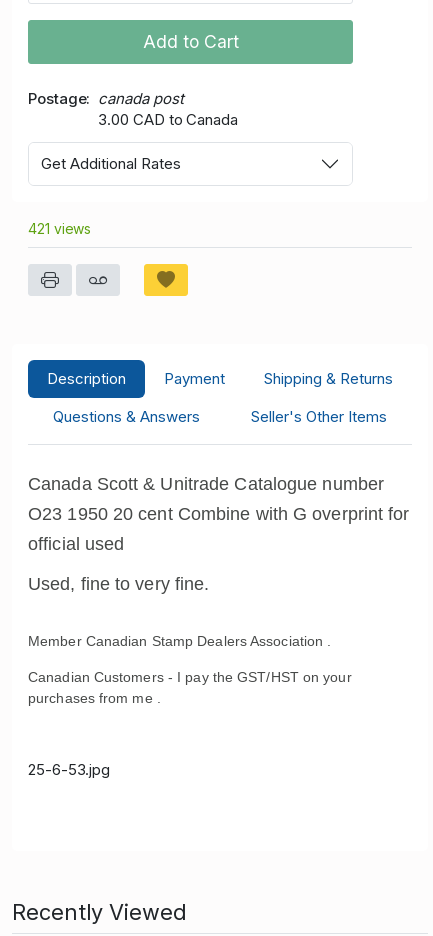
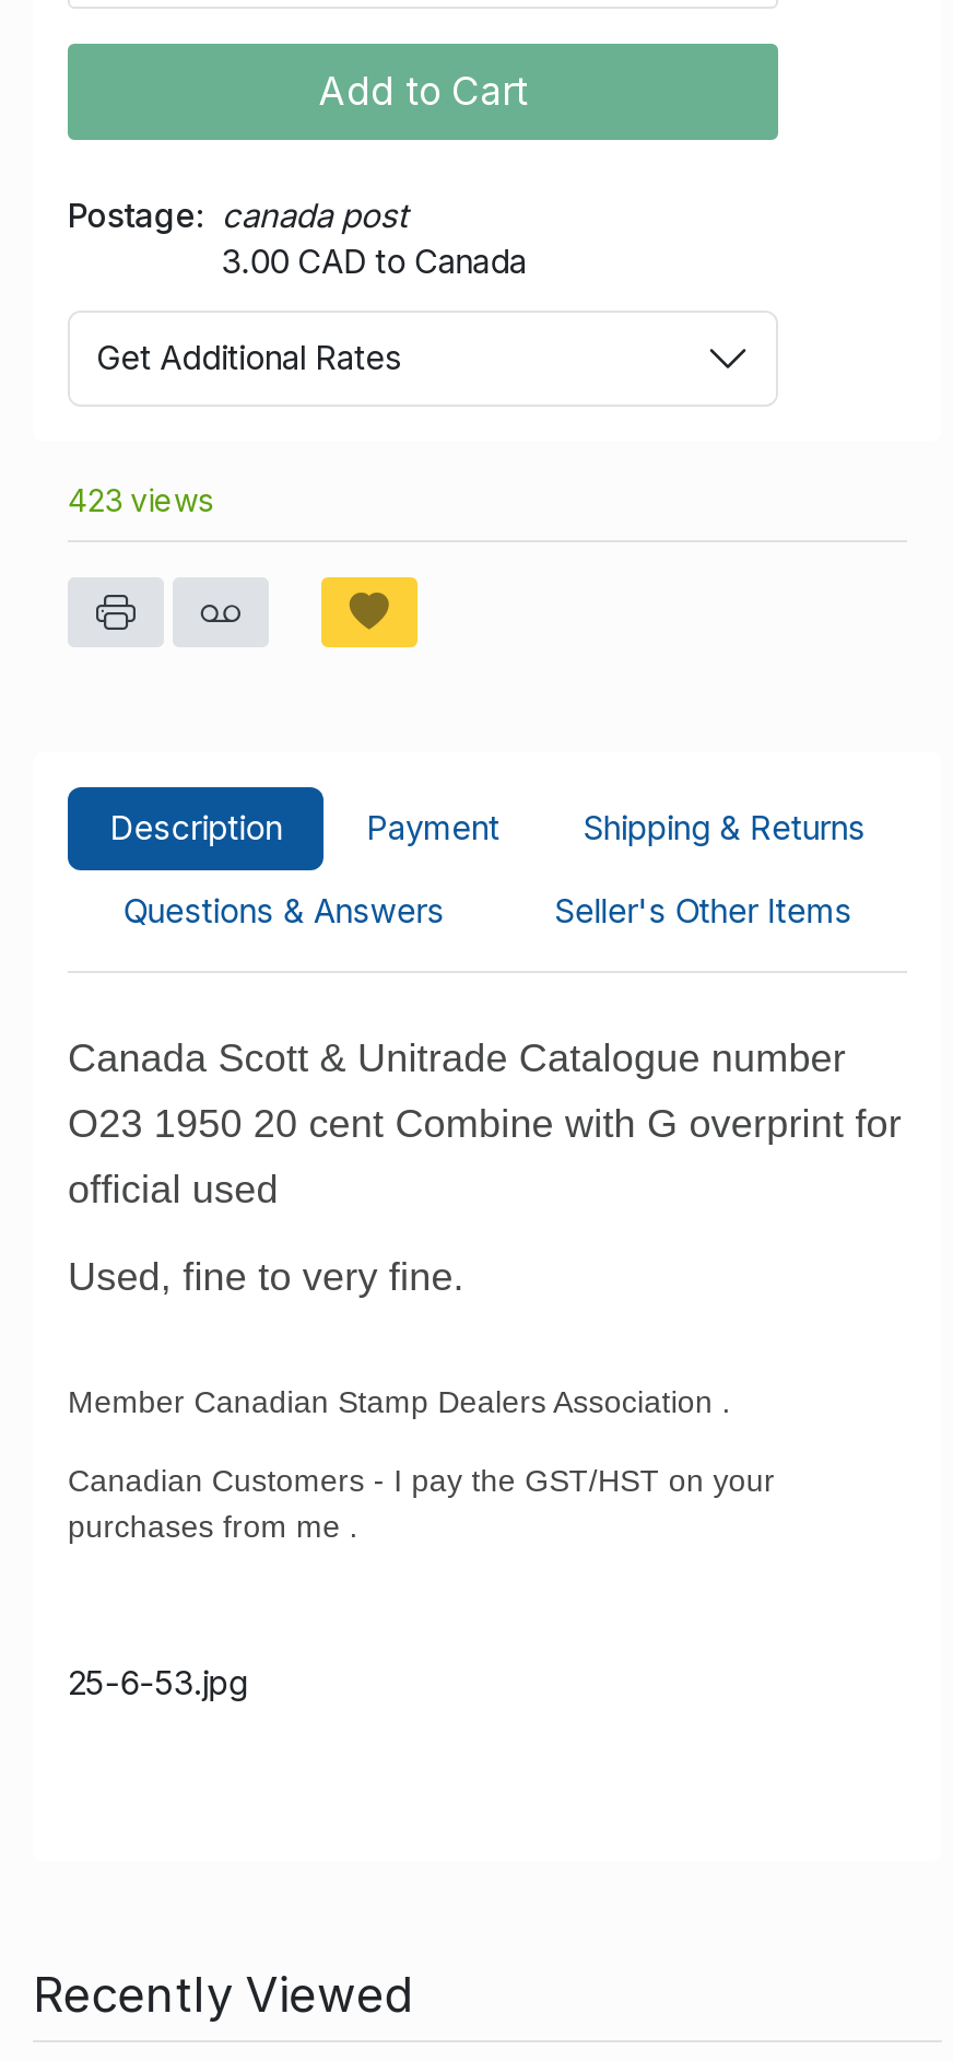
- 421 views
+ 423 views
